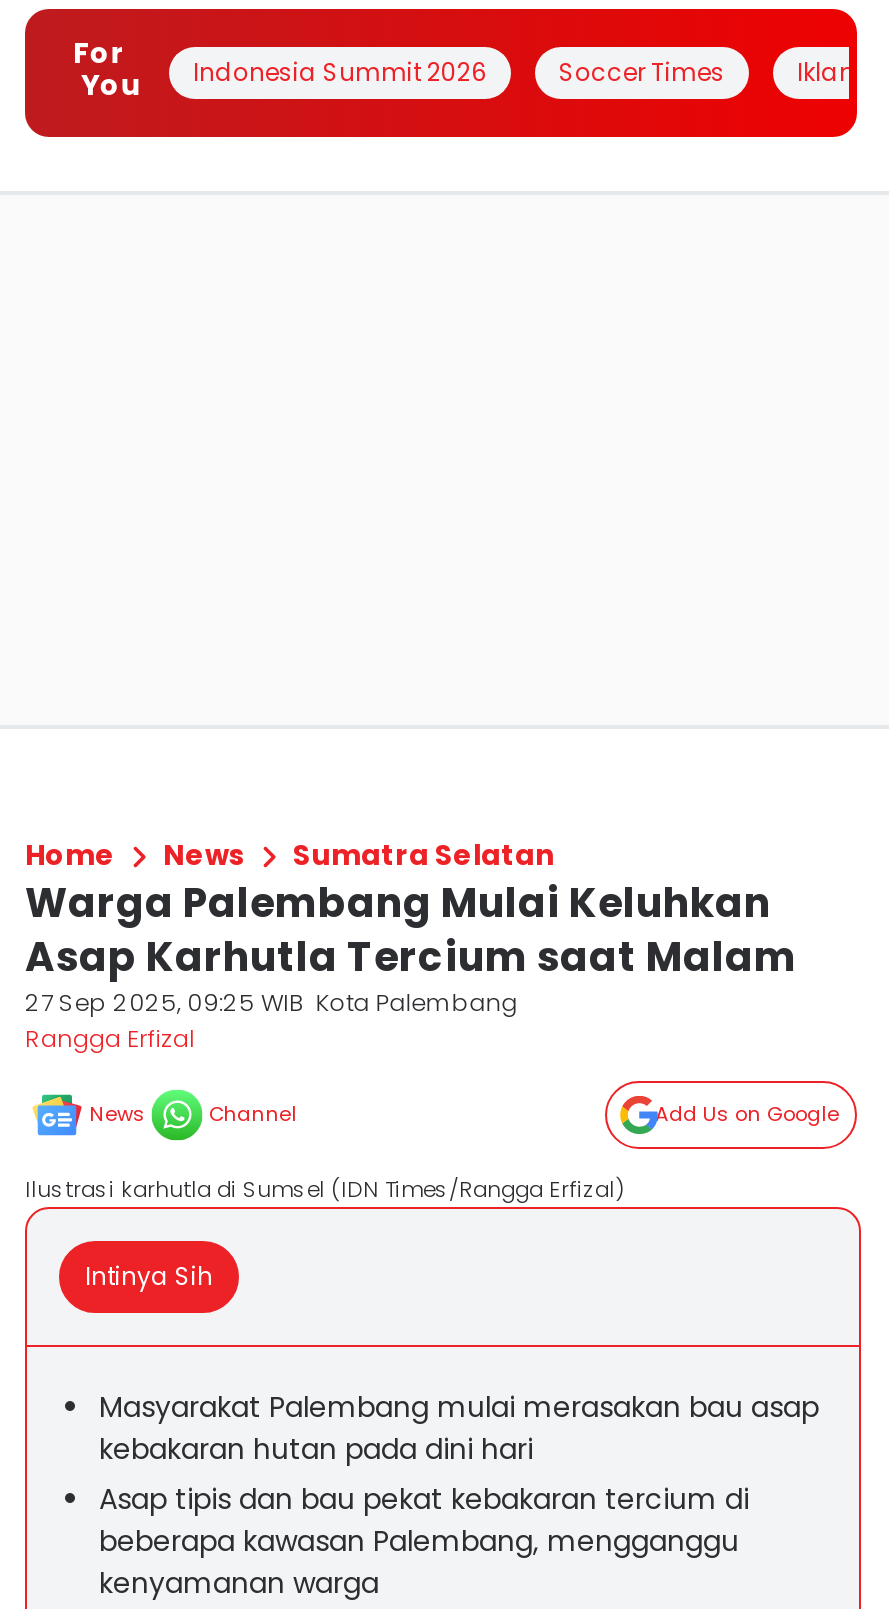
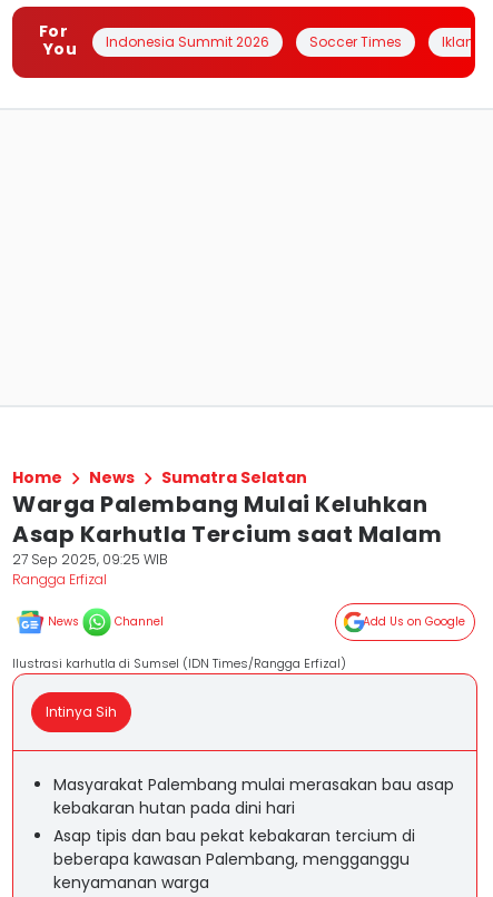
- 27 Sep 2025, 09:25 WIB Kota Palembang
+ 27 Sep 2025, 09:25 WIB
